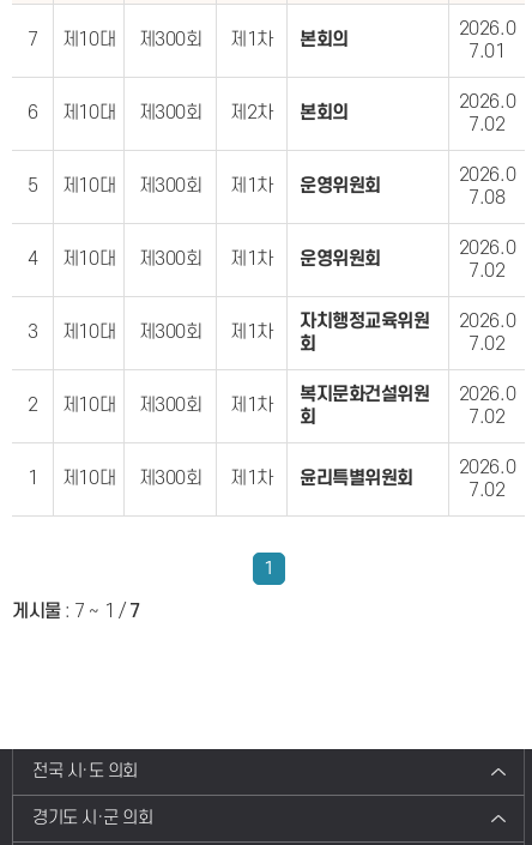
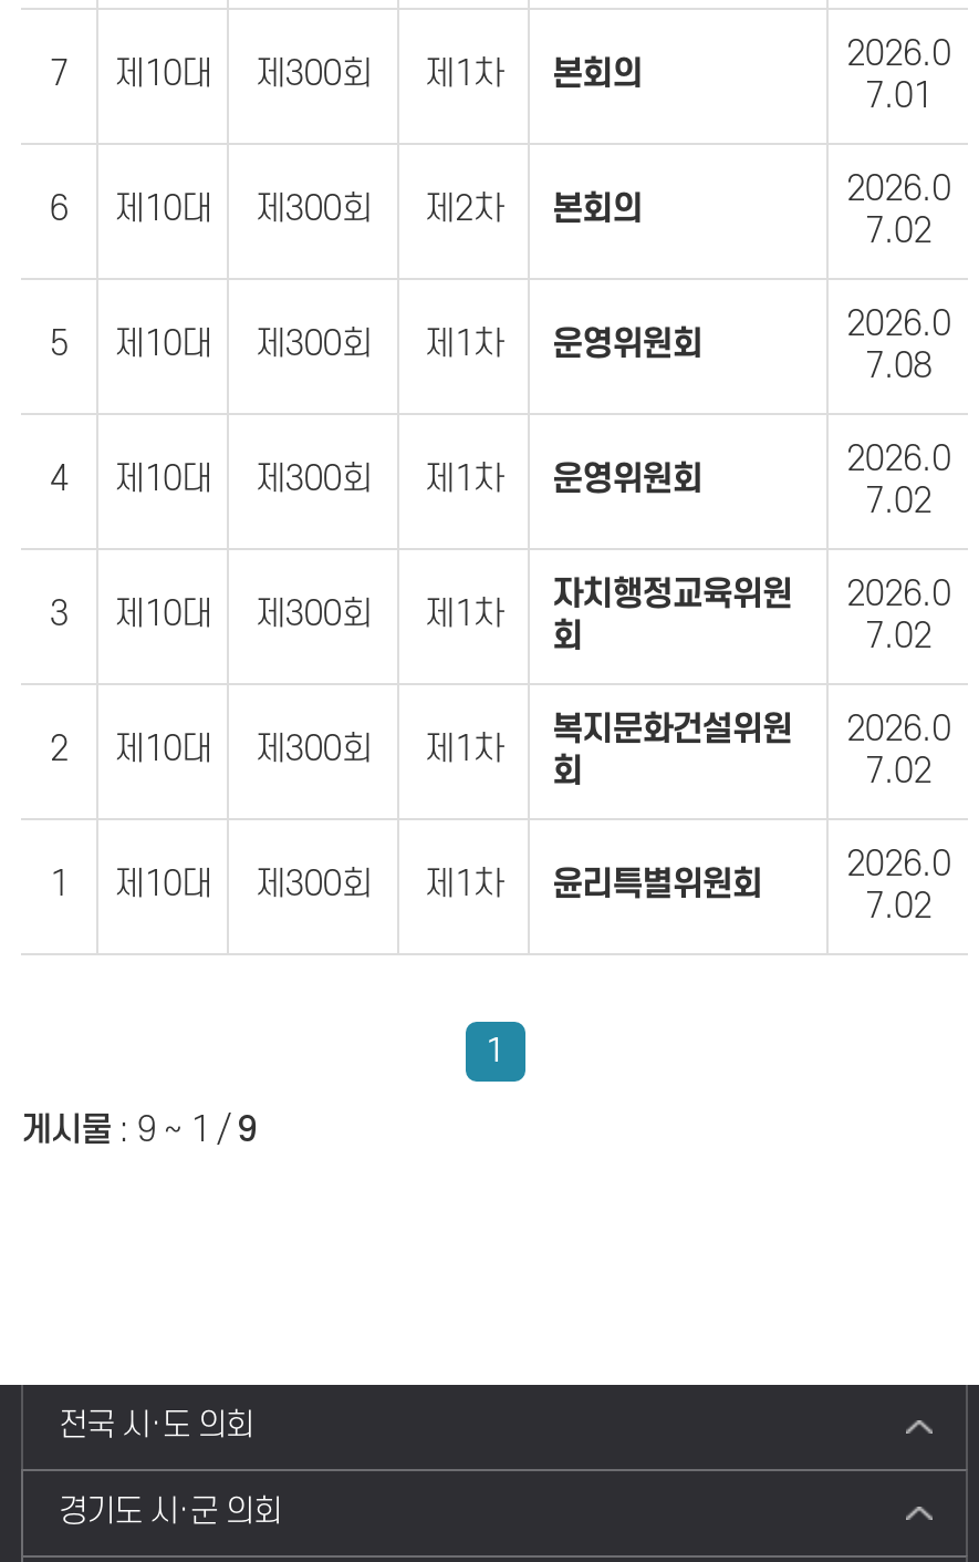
- 게시물: 7 ~ 1 / 7
+ 게시물: 9 ~ 1 / 9
